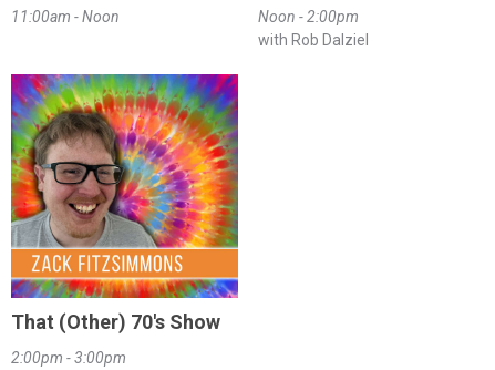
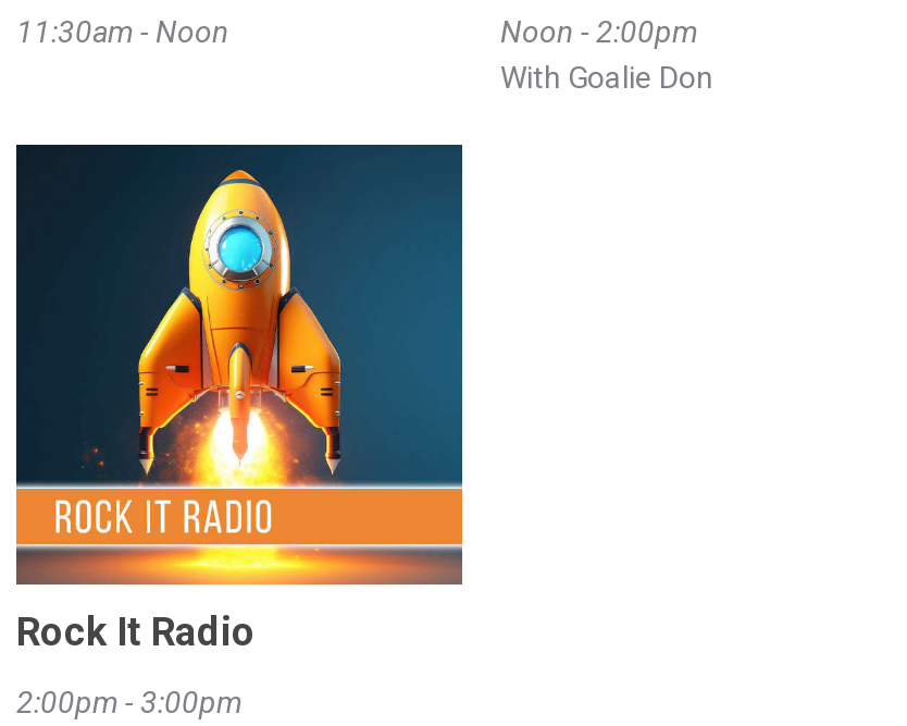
- 11:00am - Noon
+ 11:30am - Noon

- with Rob Dalziel
+ With Goalie Don

- [image]
- That (Other) 70's Show
+ [image]
+ Rock It Radio
